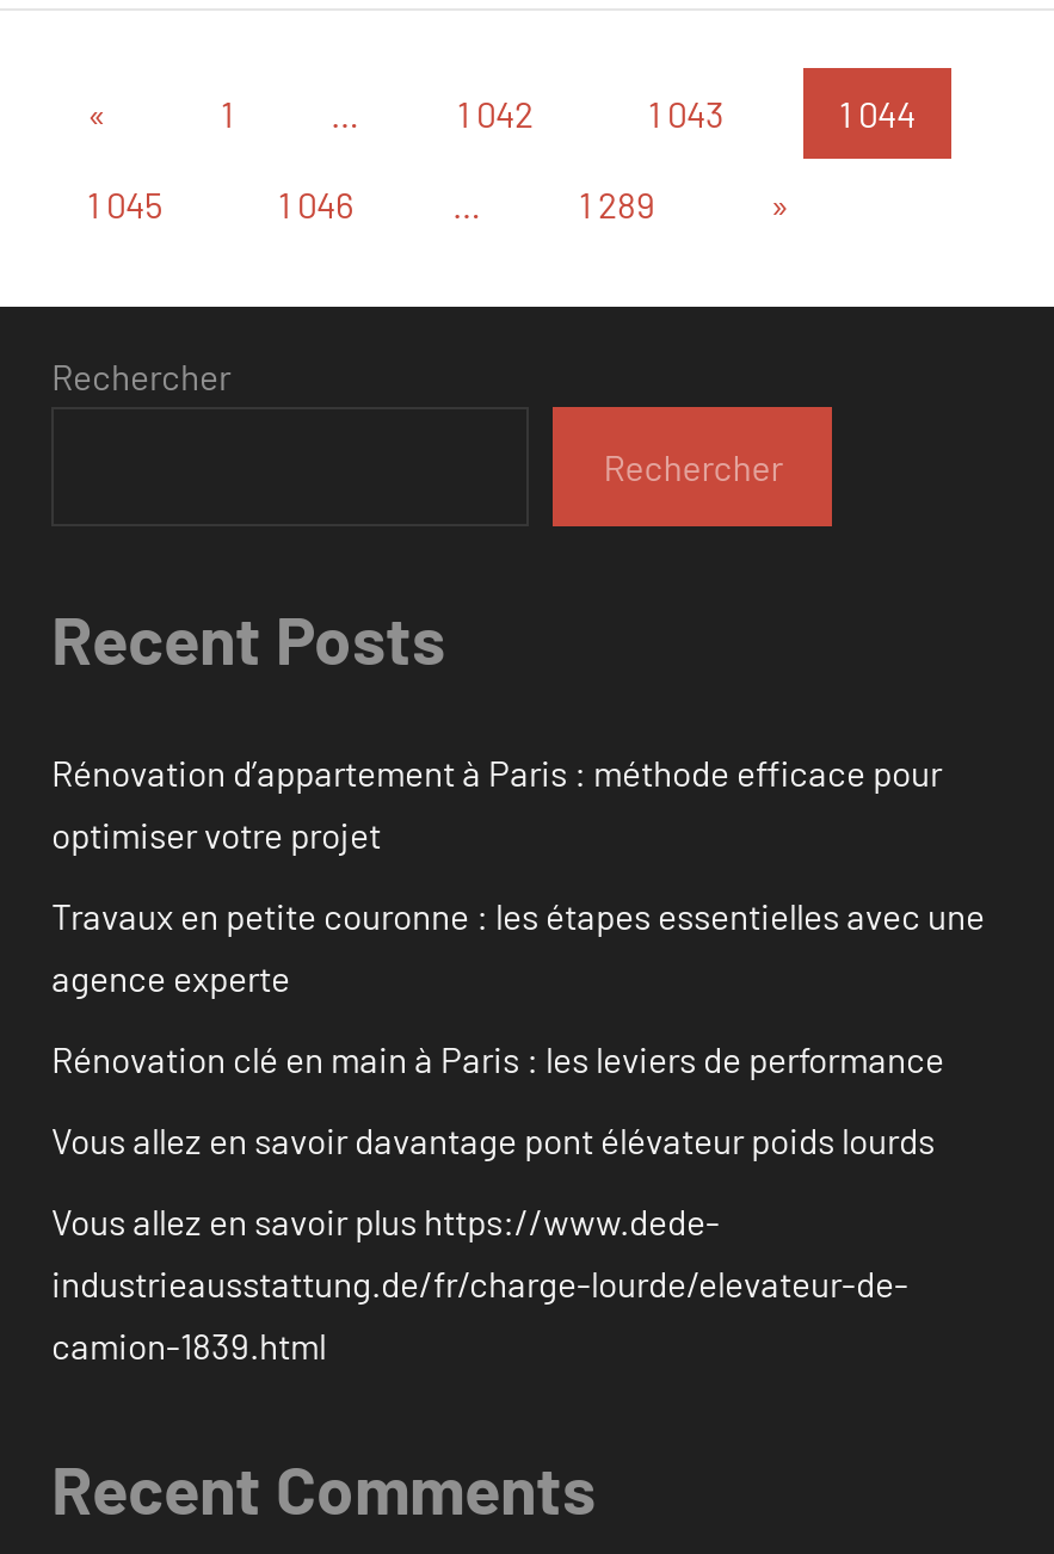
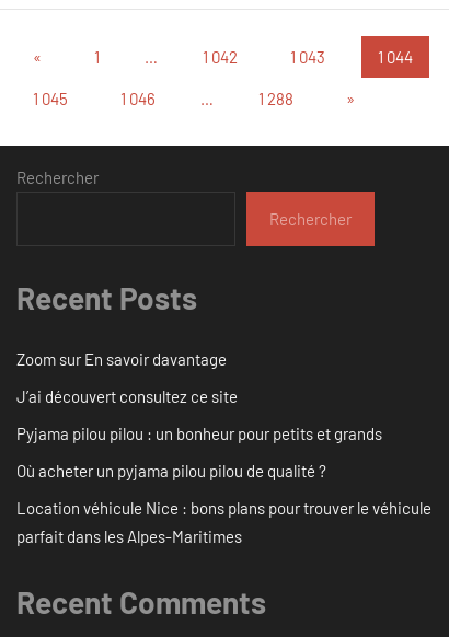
- 1 289
+ 1 288

- Rénovation d’appartement à Paris : méthode efficace pour
- optimiser votre projet
+ Zoom sur En savoir davantage

- Travaux en petite couronne : les étapes essentielles avec une
- agence experte
+ J’ai découvert consultez ce site

- Rénovation clé en main à Paris : les leviers de performance
+ Pyjama pilou pilou : un bonheur pour petits et grands

- Vous allez en savoir davantage pont élévateur poids lourds
+ Où acheter un pyjama pilou pilou de qualité ?

- Vous allez en savoir plus https://www.dede-
- industrieausstattung.de/fr/charge-lourde/elevateur-de-
- camion-1839.html
+ Location véhicule Nice : bons plans pour trouver le véhicule
+ parfait dans les Alpes-Maritimes
